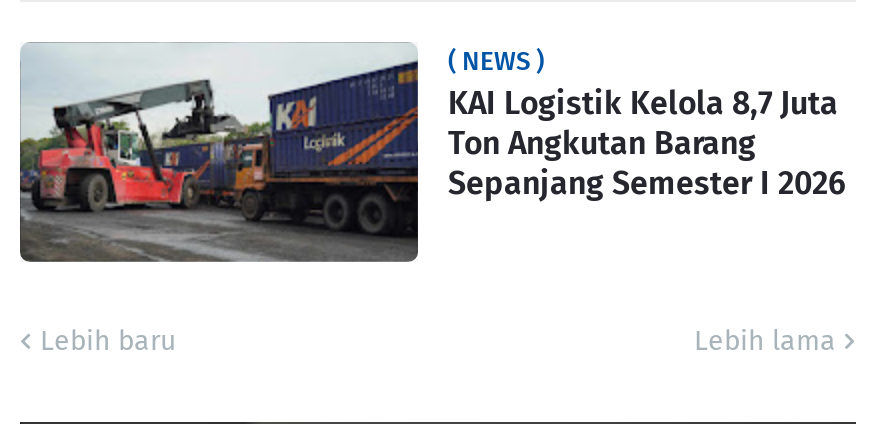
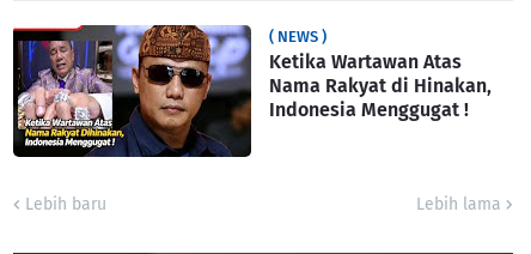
- [image]
- KAI Logistik Kelola 8,7 Juta
- Ton Angkutan Barang
- Sepanjang Semester I 2026
+ [image]
+ Ketika Wartawan Atas
+ Nama Rakyat di Hinakan,
+ Indonesia Menggugat !
